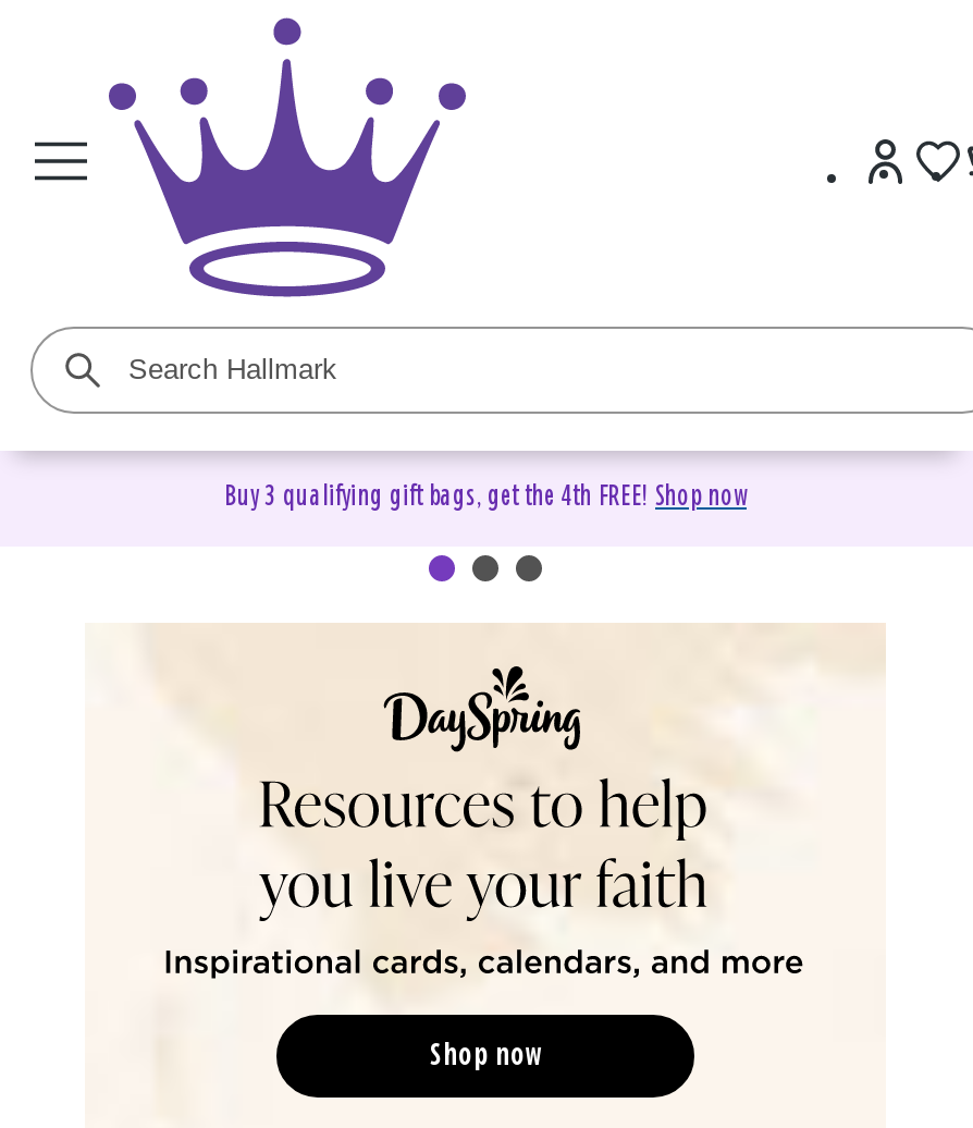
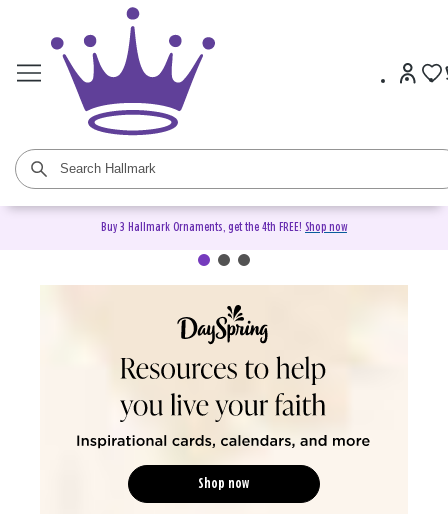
- Buy 3 qualifying gift bags, get the 4th FREE! Shop now
+ Buy 3 Hallmark Ornaments, get the 4th FREE! Shop now
